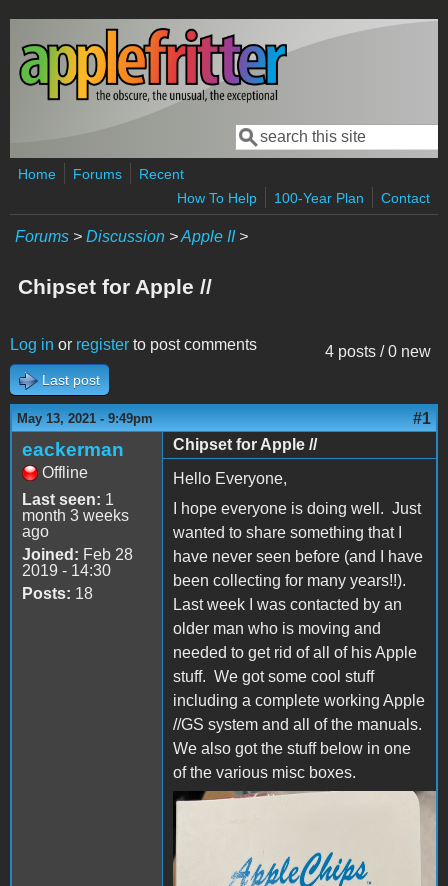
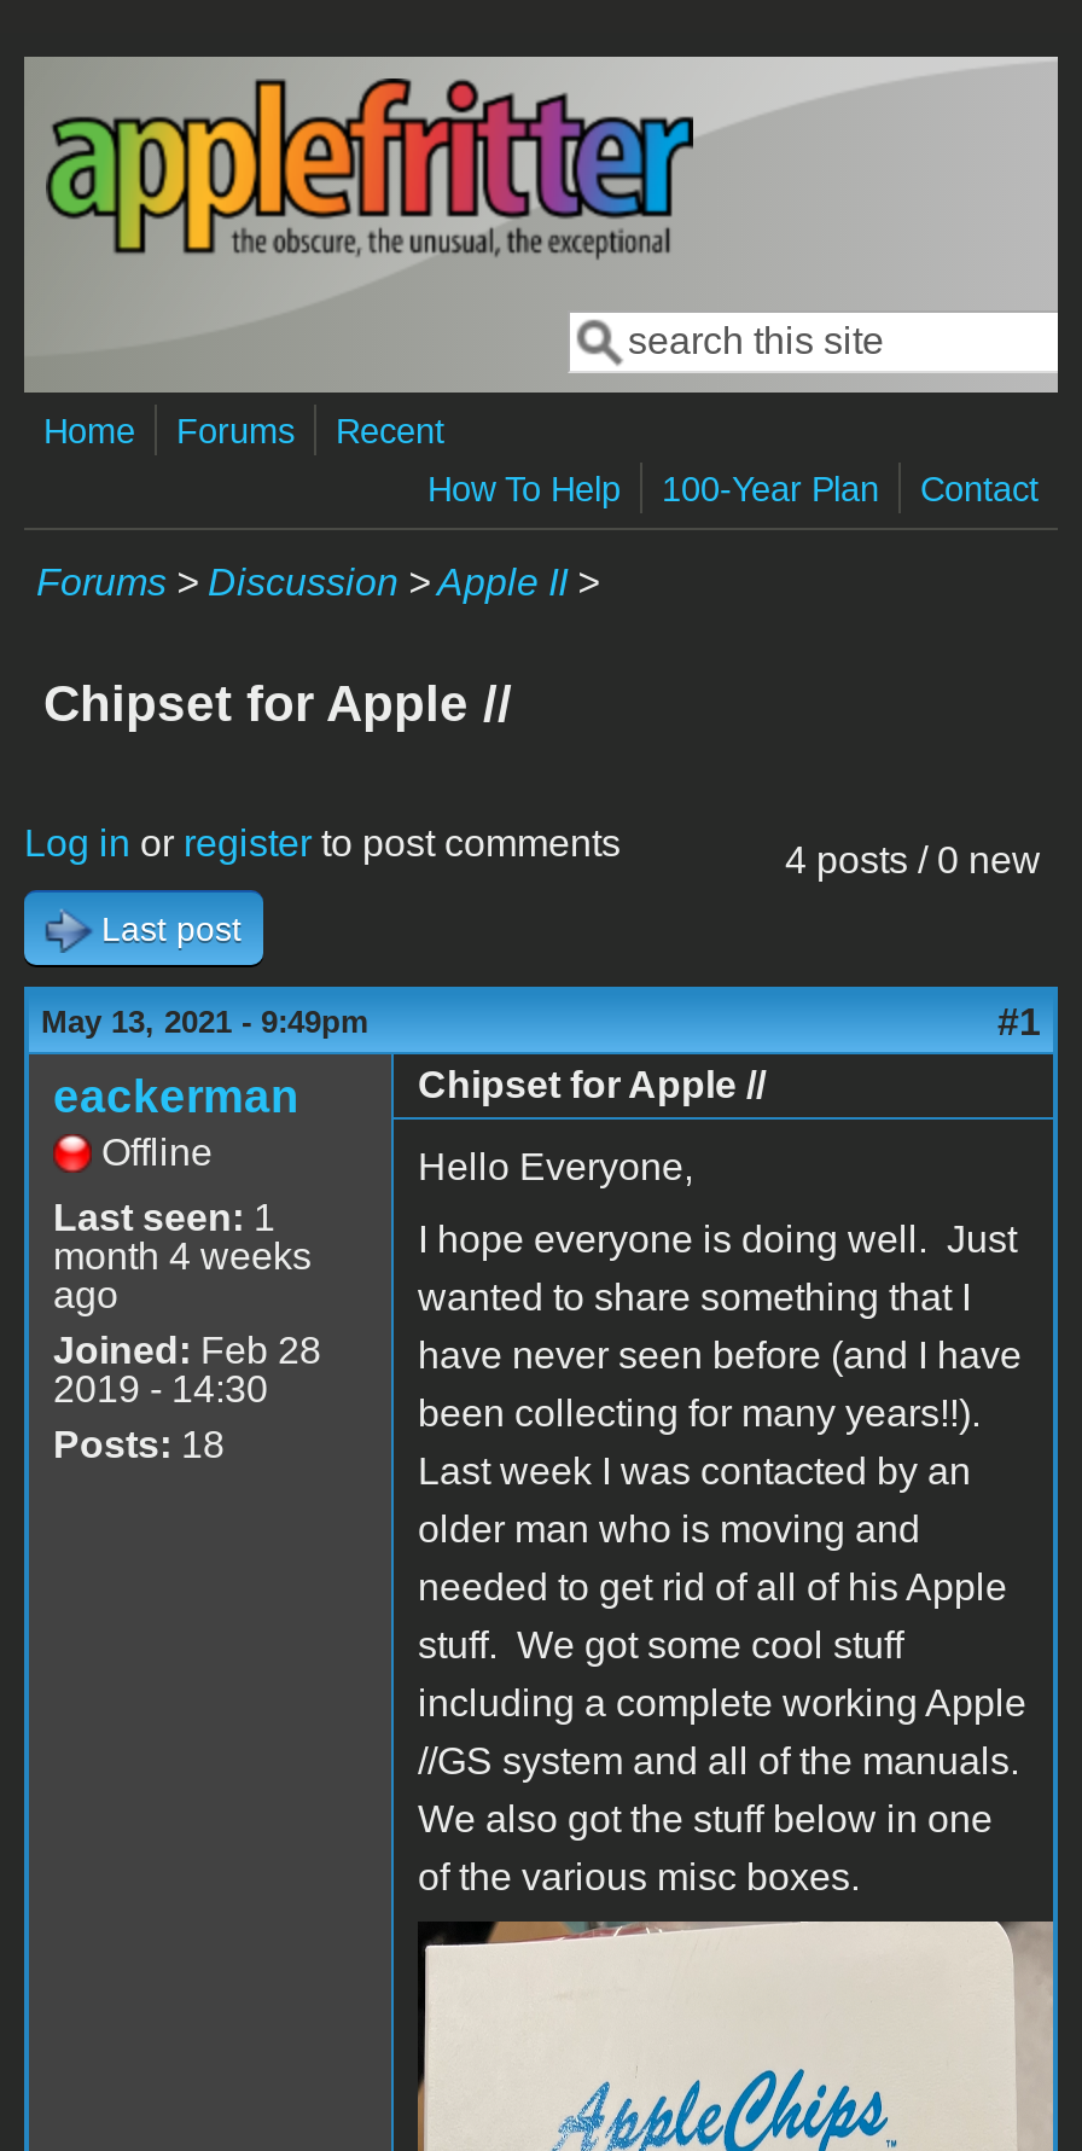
- month 3 weeks
+ month 4 weeks
